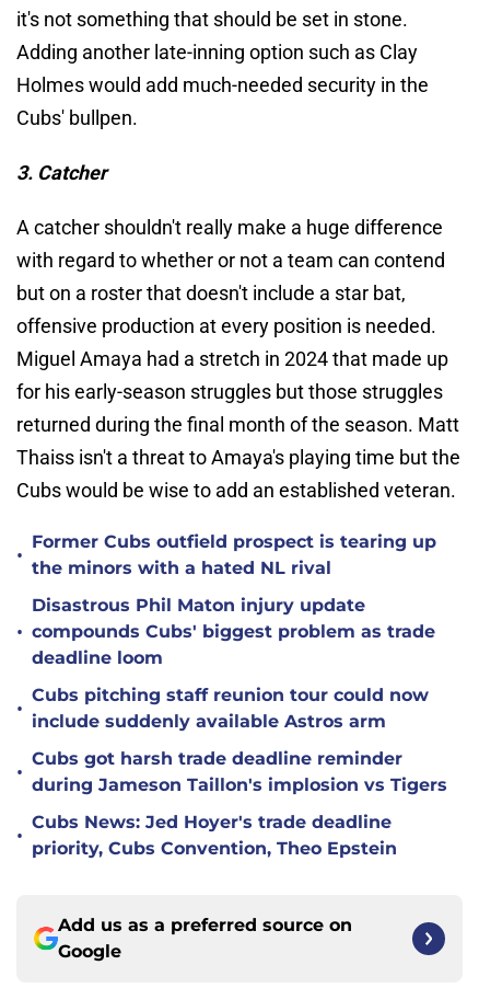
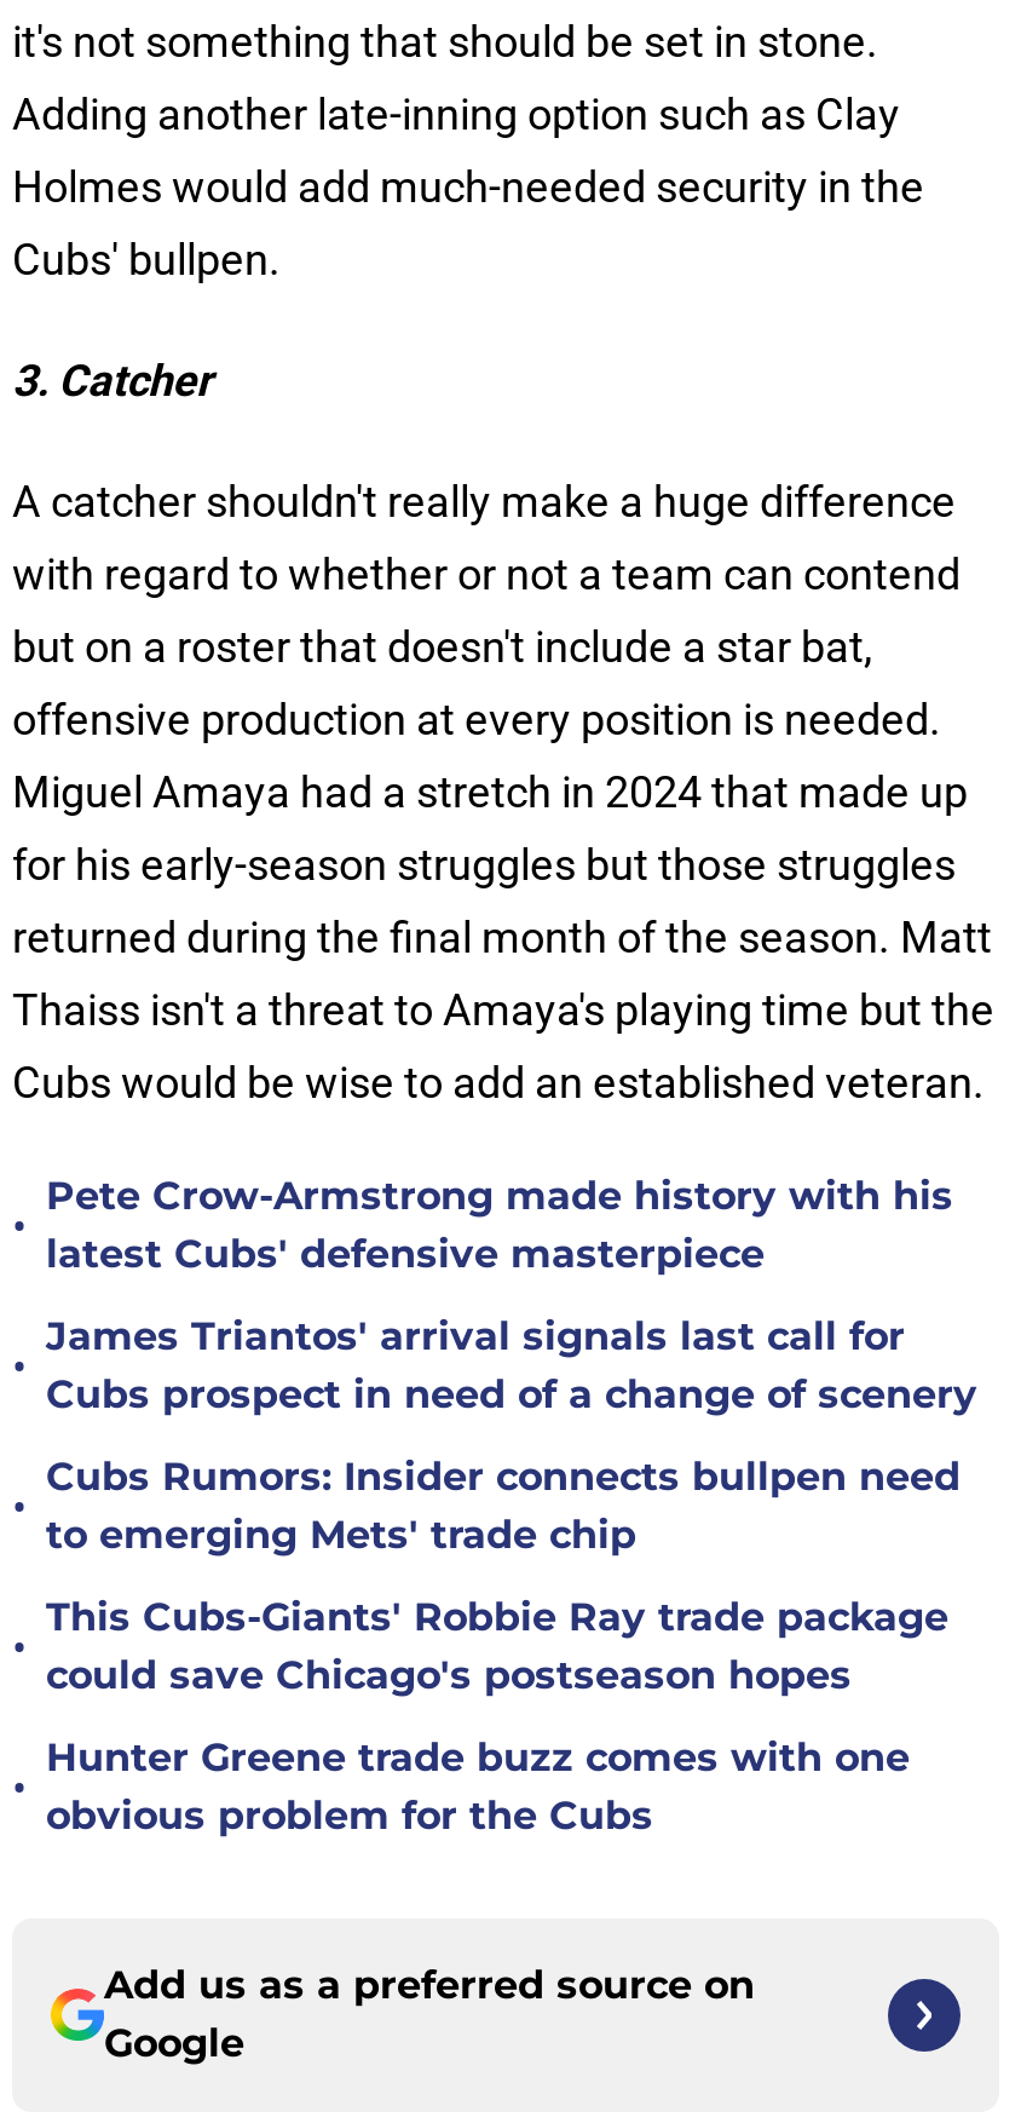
- Former Cubs outfield prospect is tearing up
- the minors with a hated NL rival
+ Pete Crow-Armstrong made history with his
+ latest Cubs' defensive masterpiece

- Disastrous Phil Maton injury update
- compounds Cubs' biggest problem as trade
- deadline loom
+ James Triantos' arrival signals last call for
+ Cubs prospect in need of a change of scenery

- Cubs pitching staff reunion tour could now
- include suddenly available Astros arm
+ Cubs Rumors: Insider connects bullpen need
+ to emerging Mets' trade chip

- Cubs got harsh trade deadline reminder
- during Jameson Taillon's implosion vs Tigers
+ This Cubs-Giants' Robbie Ray trade package
+ could save Chicago's postseason hopes

- Cubs News: Jed Hoyer's trade deadline
- priority, Cubs Convention, Theo Epstein
+ Hunter Greene trade buzz comes with one
+ obvious problem for the Cubs
